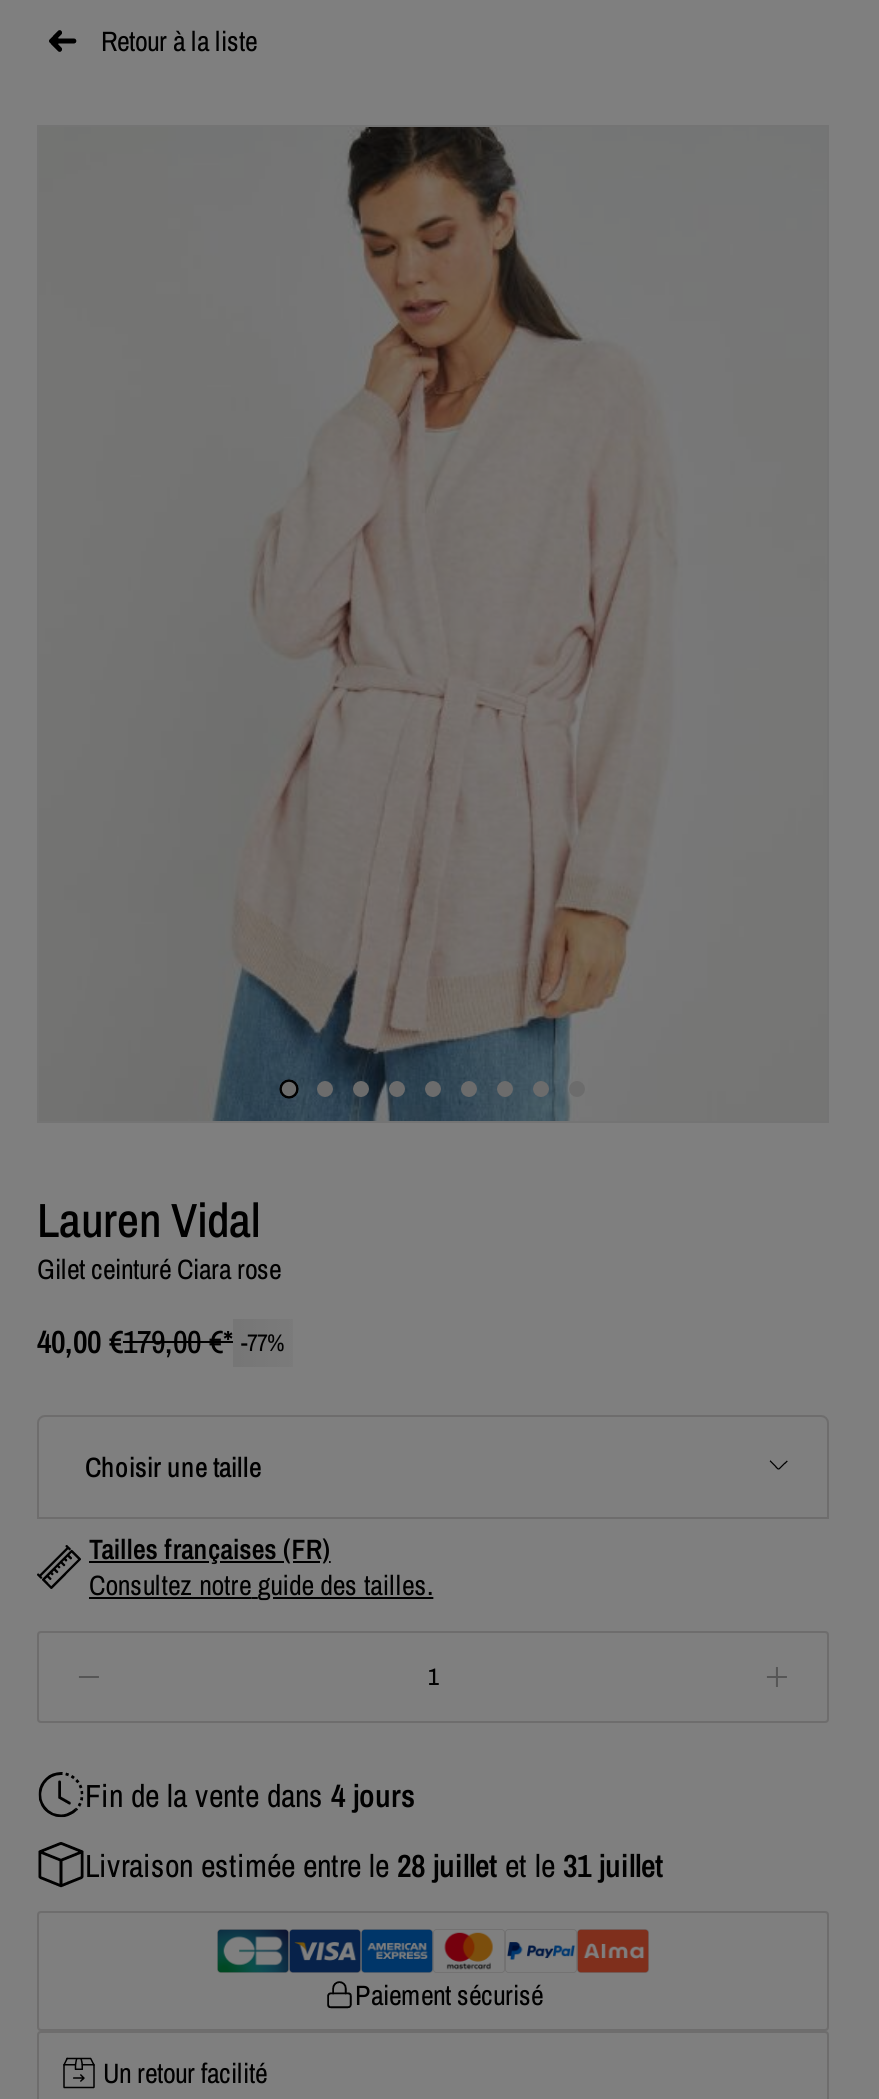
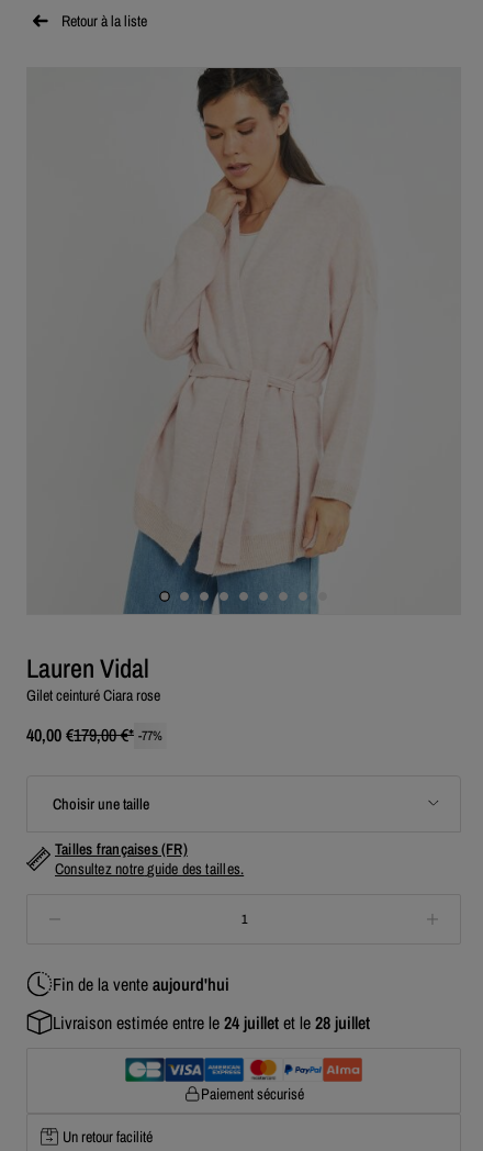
- Fin de la vente dans 4 jours
+ Fin de la vente aujourd'hui

- Livraison estimée entre le 28 juillet et le 31 juillet
+ Livraison estimée entre le 24 juillet et le 28 juillet
